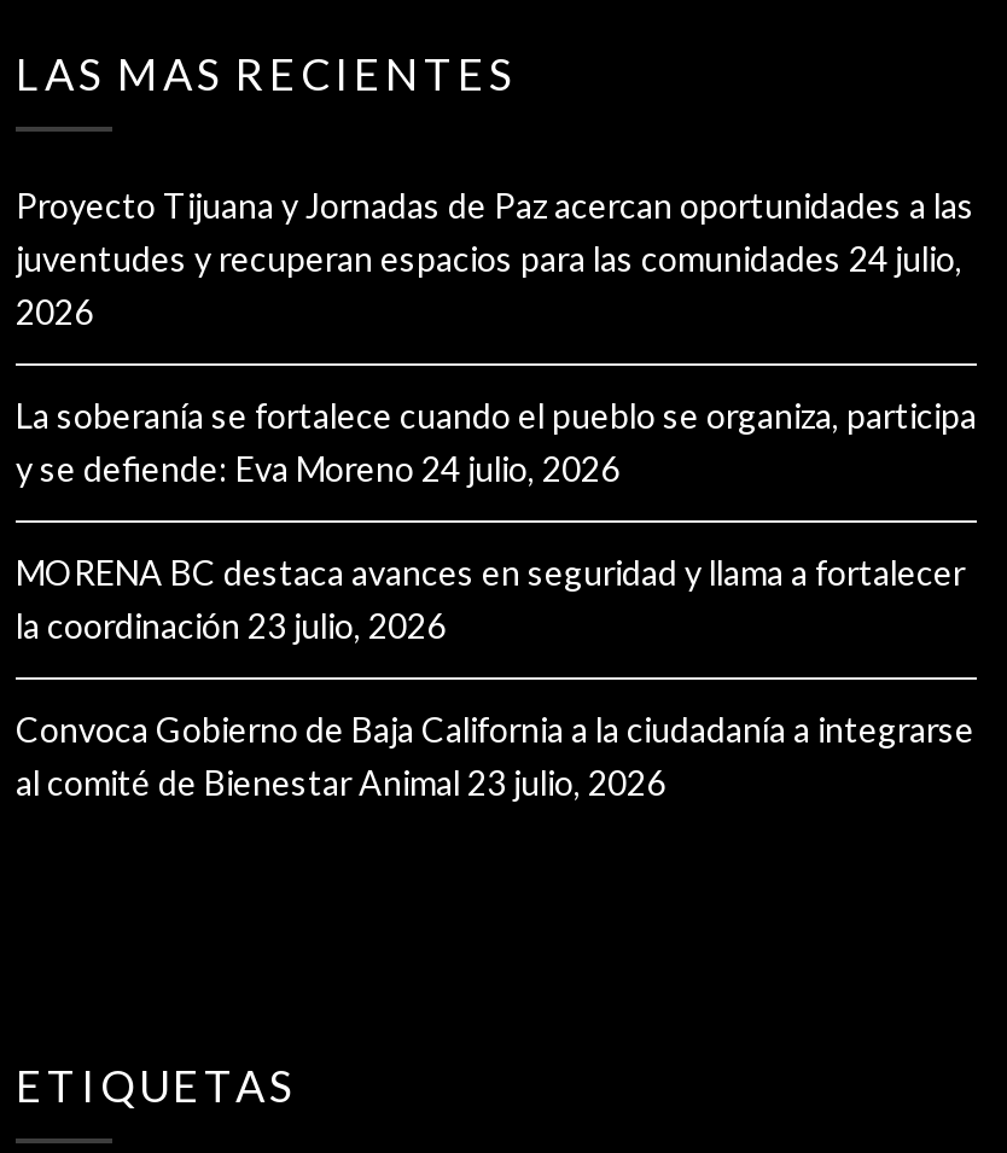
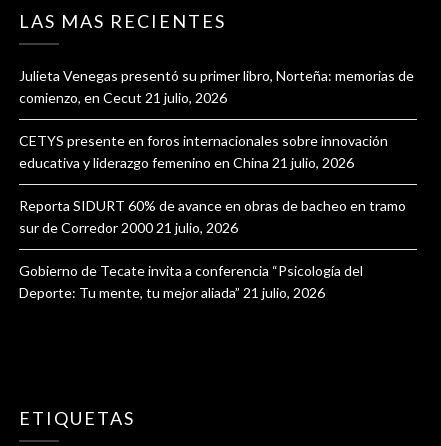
- Proyecto Tijuana y Jornadas de Paz acercan oportunidades a las
- juventudes y recuperan espacios para las comunidades 24 julio,
- 2026
+ Julieta Venegas presentó su primer libro, Norteña: memorias de
+ comienzo, en Cecut 21 julio, 2026

- La soberanía se fortalece cuando el pueblo se organiza, participa
- y se defiende: Eva Moreno 24 julio, 2026
+ CETYS presente en foros internacionales sobre innovación
+ educativa y liderazgo femenino en China 21 julio, 2026

- MORENA BC destaca avances en seguridad y llama a fortalecer
- la coordinación 23 julio, 2026
+ Reporta SIDURT 60% de avance en obras de bacheo en tramo
+ sur de Corredor 2000 21 julio, 2026

- Convoca Gobierno de Baja California a la ciudadanía a integrarse
- al comité de Bienestar Animal 23 julio, 2026
+ Gobierno de Tecate invita a conferencia “Psicología del
+ Deporte: Tu mente, tu mejor aliada” 21 julio, 2026
